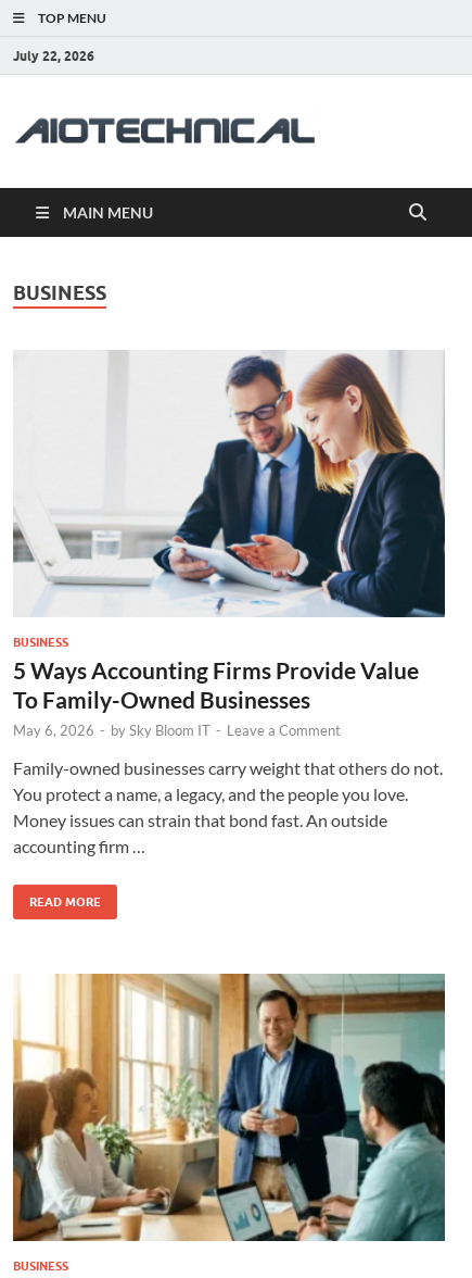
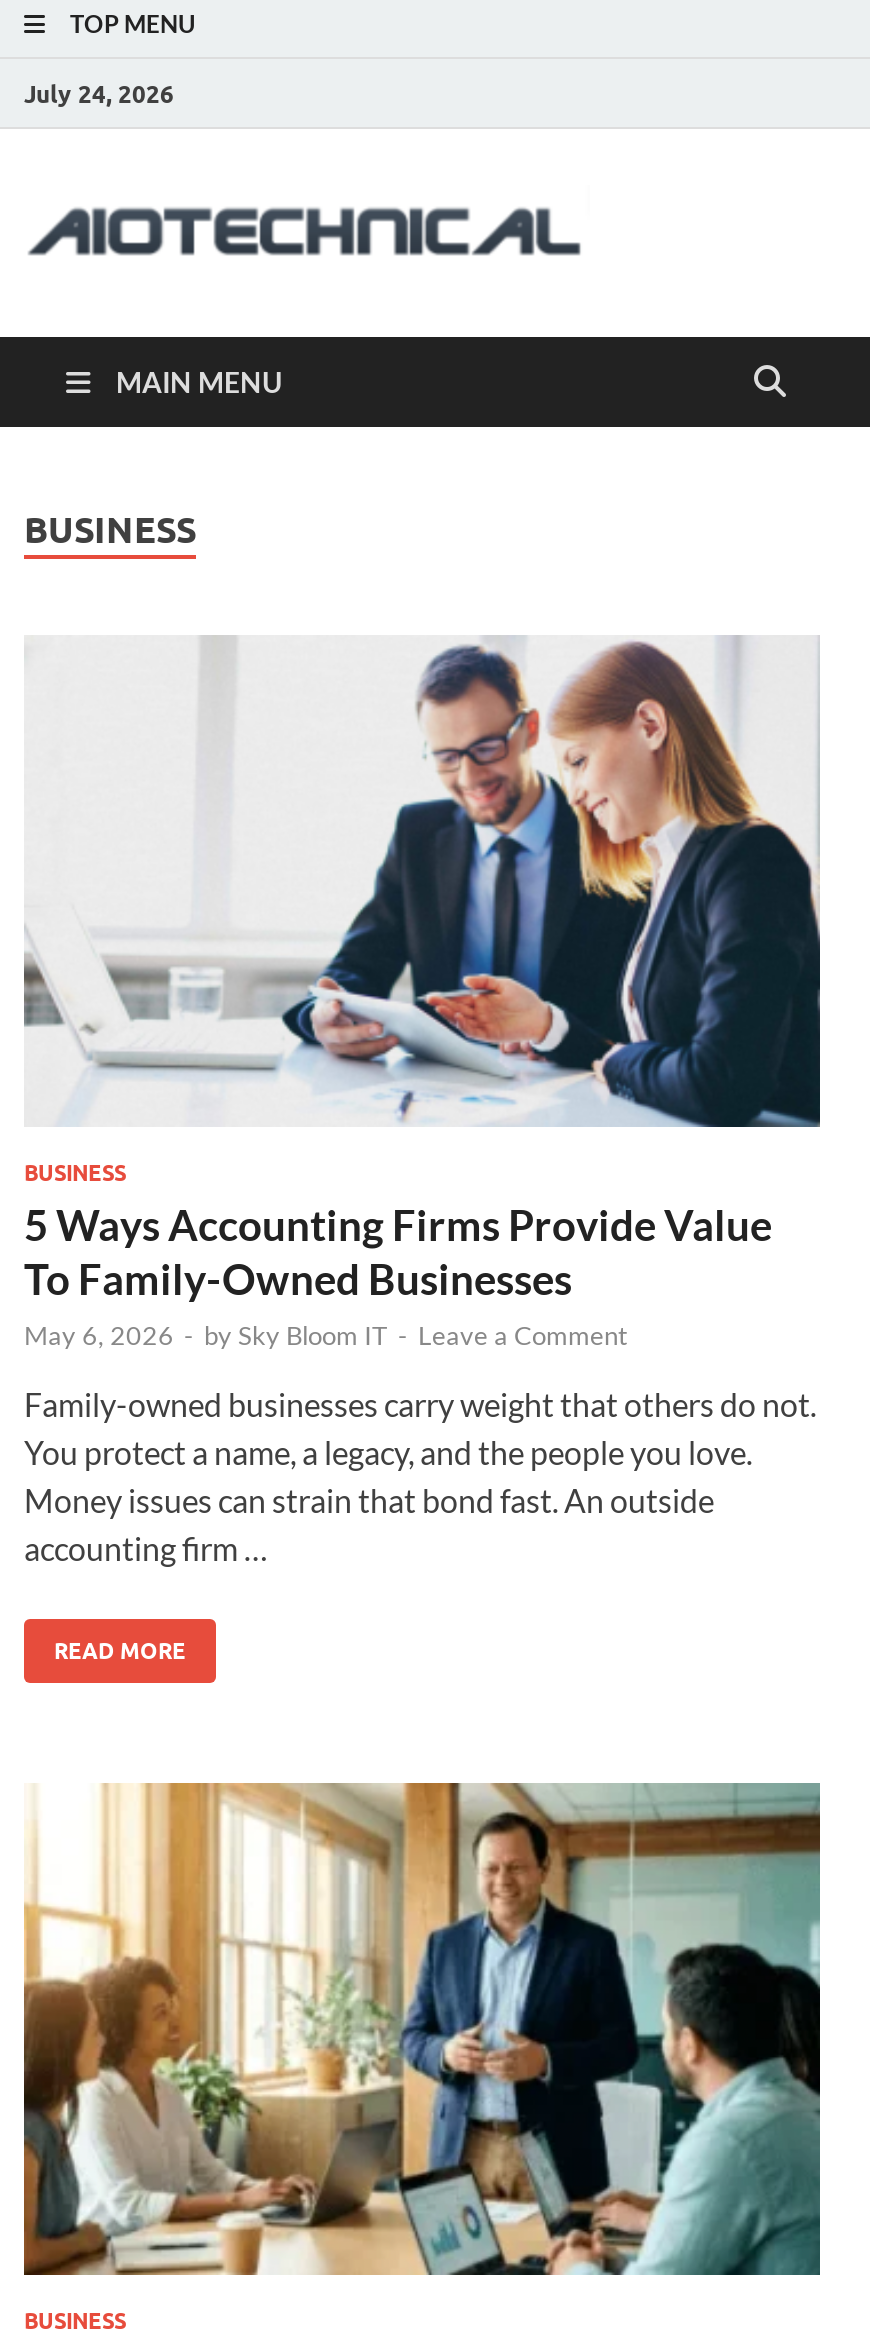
- July 22, 2026
+ July 24, 2026
